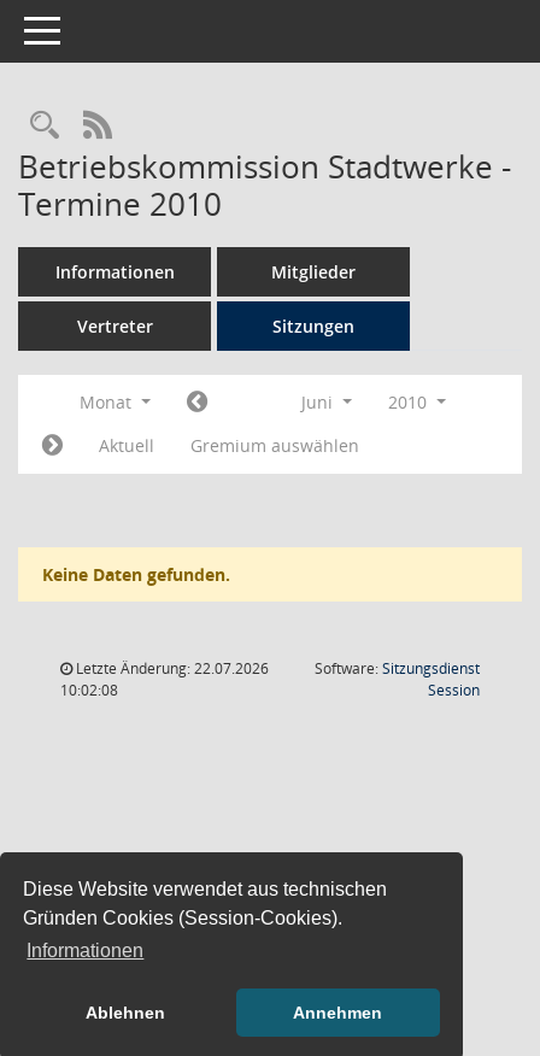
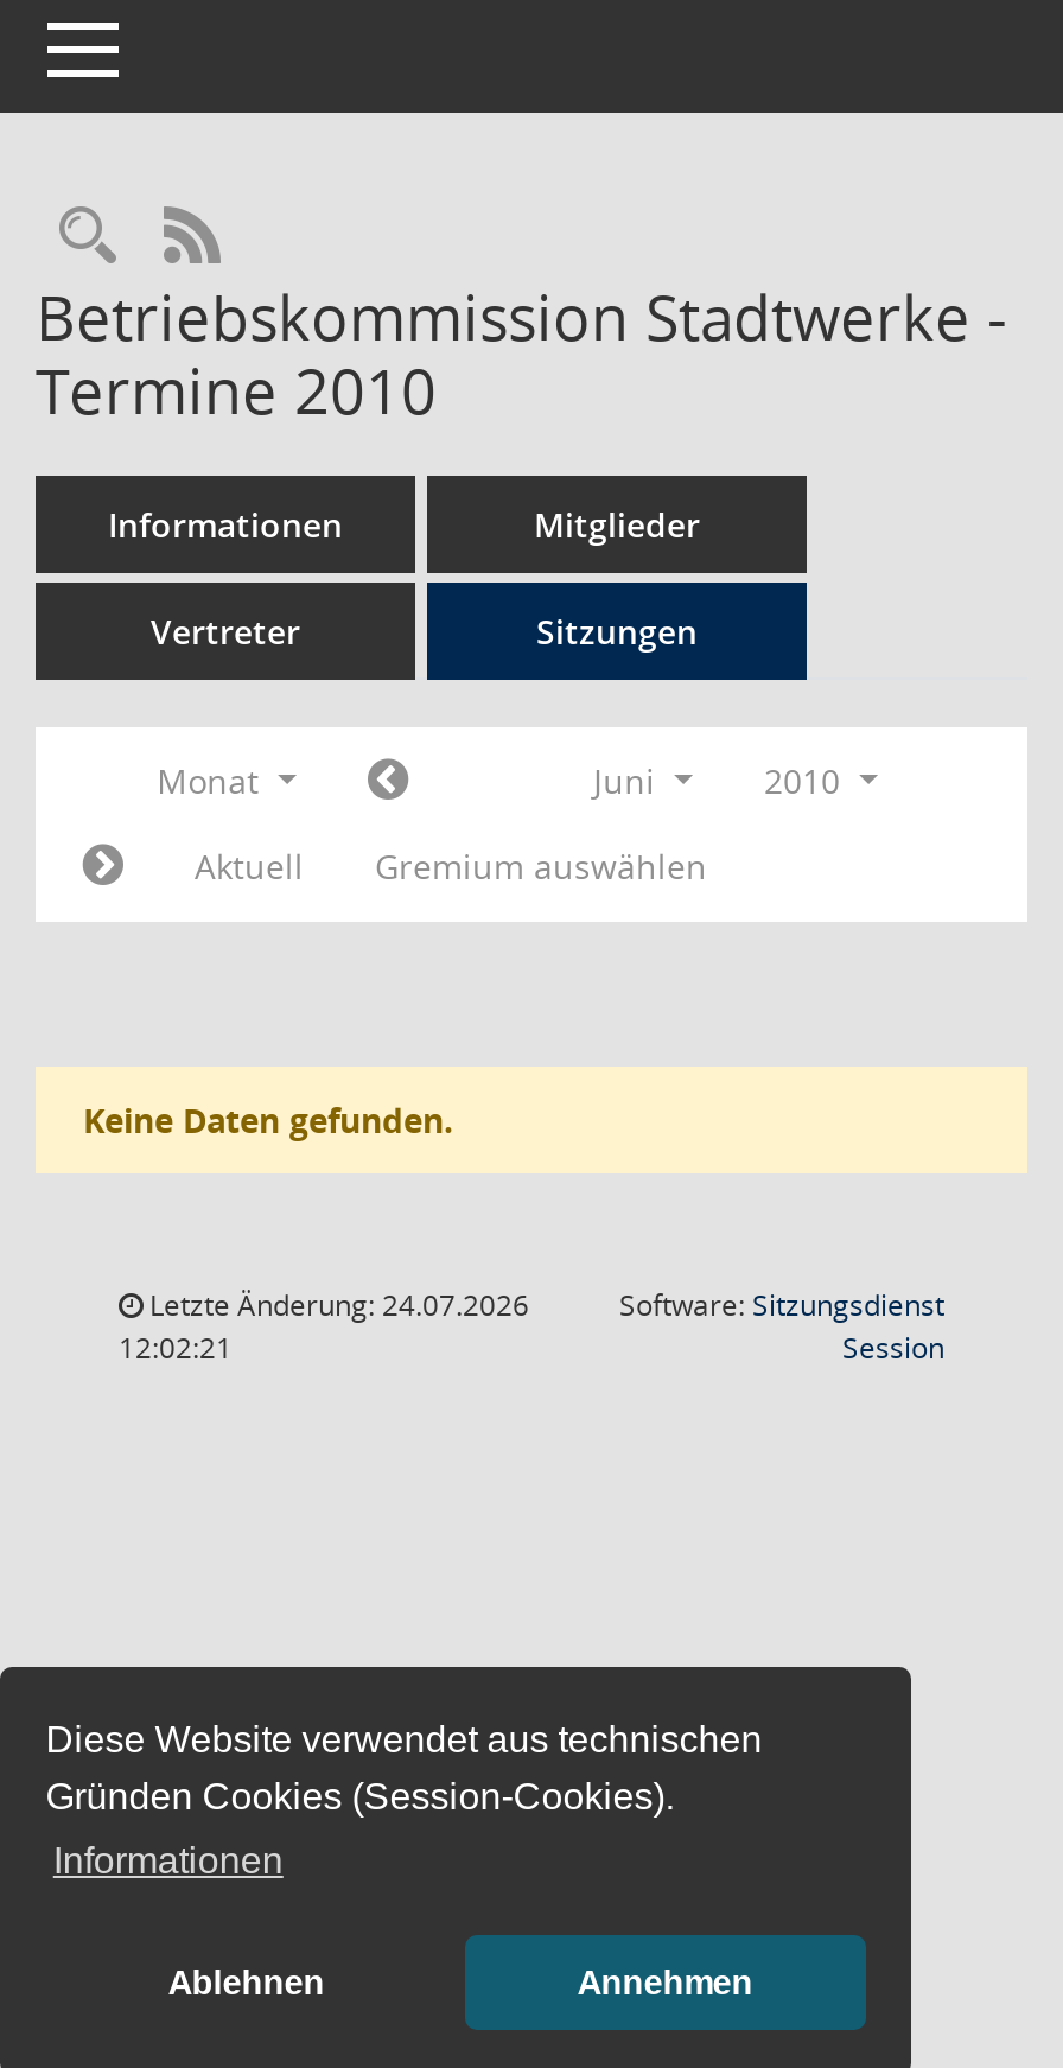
- Letzte Änderung: 22.07.2026
+ Letzte Änderung: 24.07.2026

- 10:02:08
+ 12:02:21
